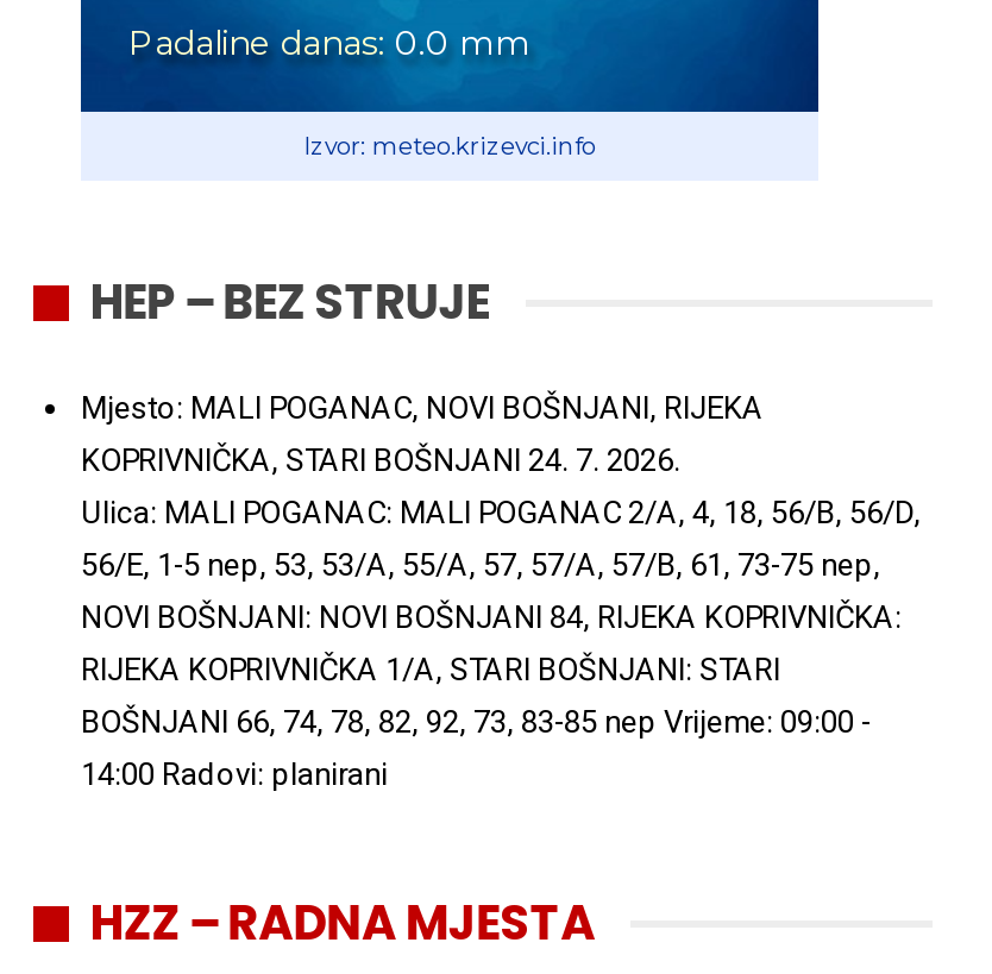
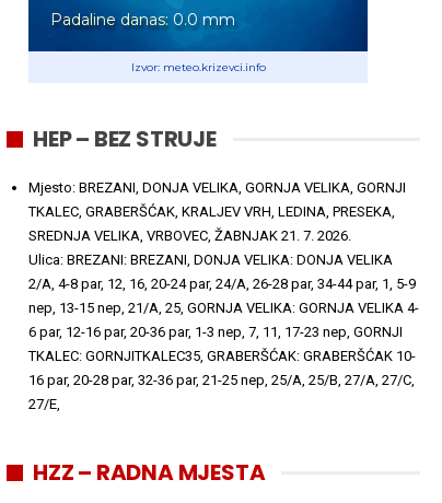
- Mjesto: MALI POGANAC, NOVI BOŠNJANI, RIJEKA
- KOPRIVNIČKA, STARI BOŠNJANI 24. 7. 2026.
- Ulica: MALI POGANAC: MALI POGANAC 2/A, 4, 18, 56/B, 56/D,
- 56/E, 1-5 nep, 53, 53/A, 55/A, 57, 57/A, 57/B, 61, 73-75 nep,
- NOVI BOŠNJANI: NOVI BOŠNJANI 84, RIJEKA KOPRIVNIČKA:
- RIJEKA KOPRIVNIČKA 1/A, STARI BOŠNJANI: STARI
- BOŠNJANI 66, 74, 78, 82, 92, 73, 83-85 nep Vrijeme: 09:00 -
- 14:00 Radovi: planirani
+ Mjesto: BREZANI, DONJA VELIKA, GORNJA VELIKA, GORNJI
+ TKALEC, GRABERŠĆAK, KRALJEV VRH, LEDINA, PRESEKA,
+ SREDNJA VELIKA, VRBOVEC, ŽABNJAK 21. 7. 2026.
+ Ulica: BREZANI: BREZANI, DONJA VELIKA: DONJA VELIKA
+ 2/A, 4-8 par, 12, 16, 20-24 par, 24/A, 26-28 par, 34-44 par, 1, 5-9
+ nep, 13-15 nep, 21/A, 25, GORNJA VELIKA: GORNJA VELIKA 4-
+ 6 par, 12-16 par, 20-36 par, 1-3 nep, 7, 11, 17-23 nep, GORNJI
+ TKALEC: GORNJITKALEC35, GRABERŠĆAK: GRABERŠĆAK 10-
+ 16 par, 20-28 par, 32-36 par, 21-25 nep, 25/A, 25/B, 27/A, 27/C,
+ 27/E,
